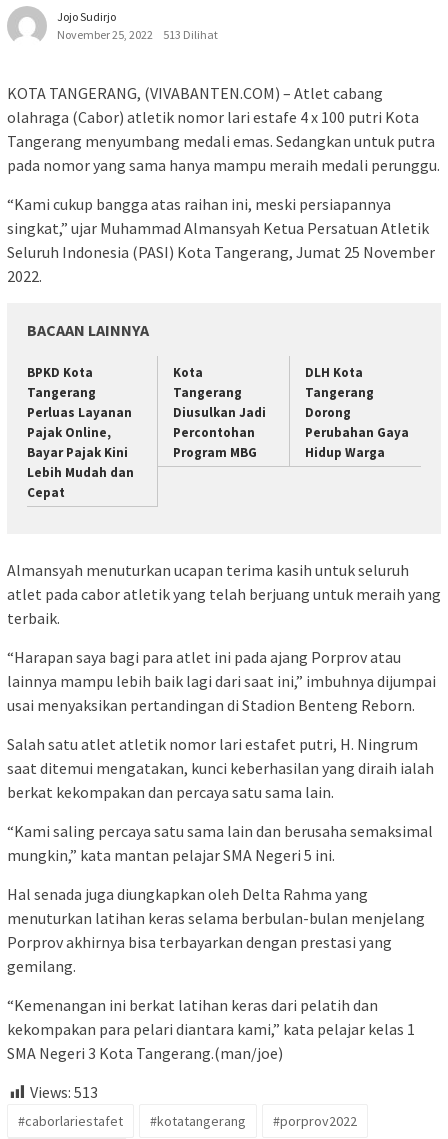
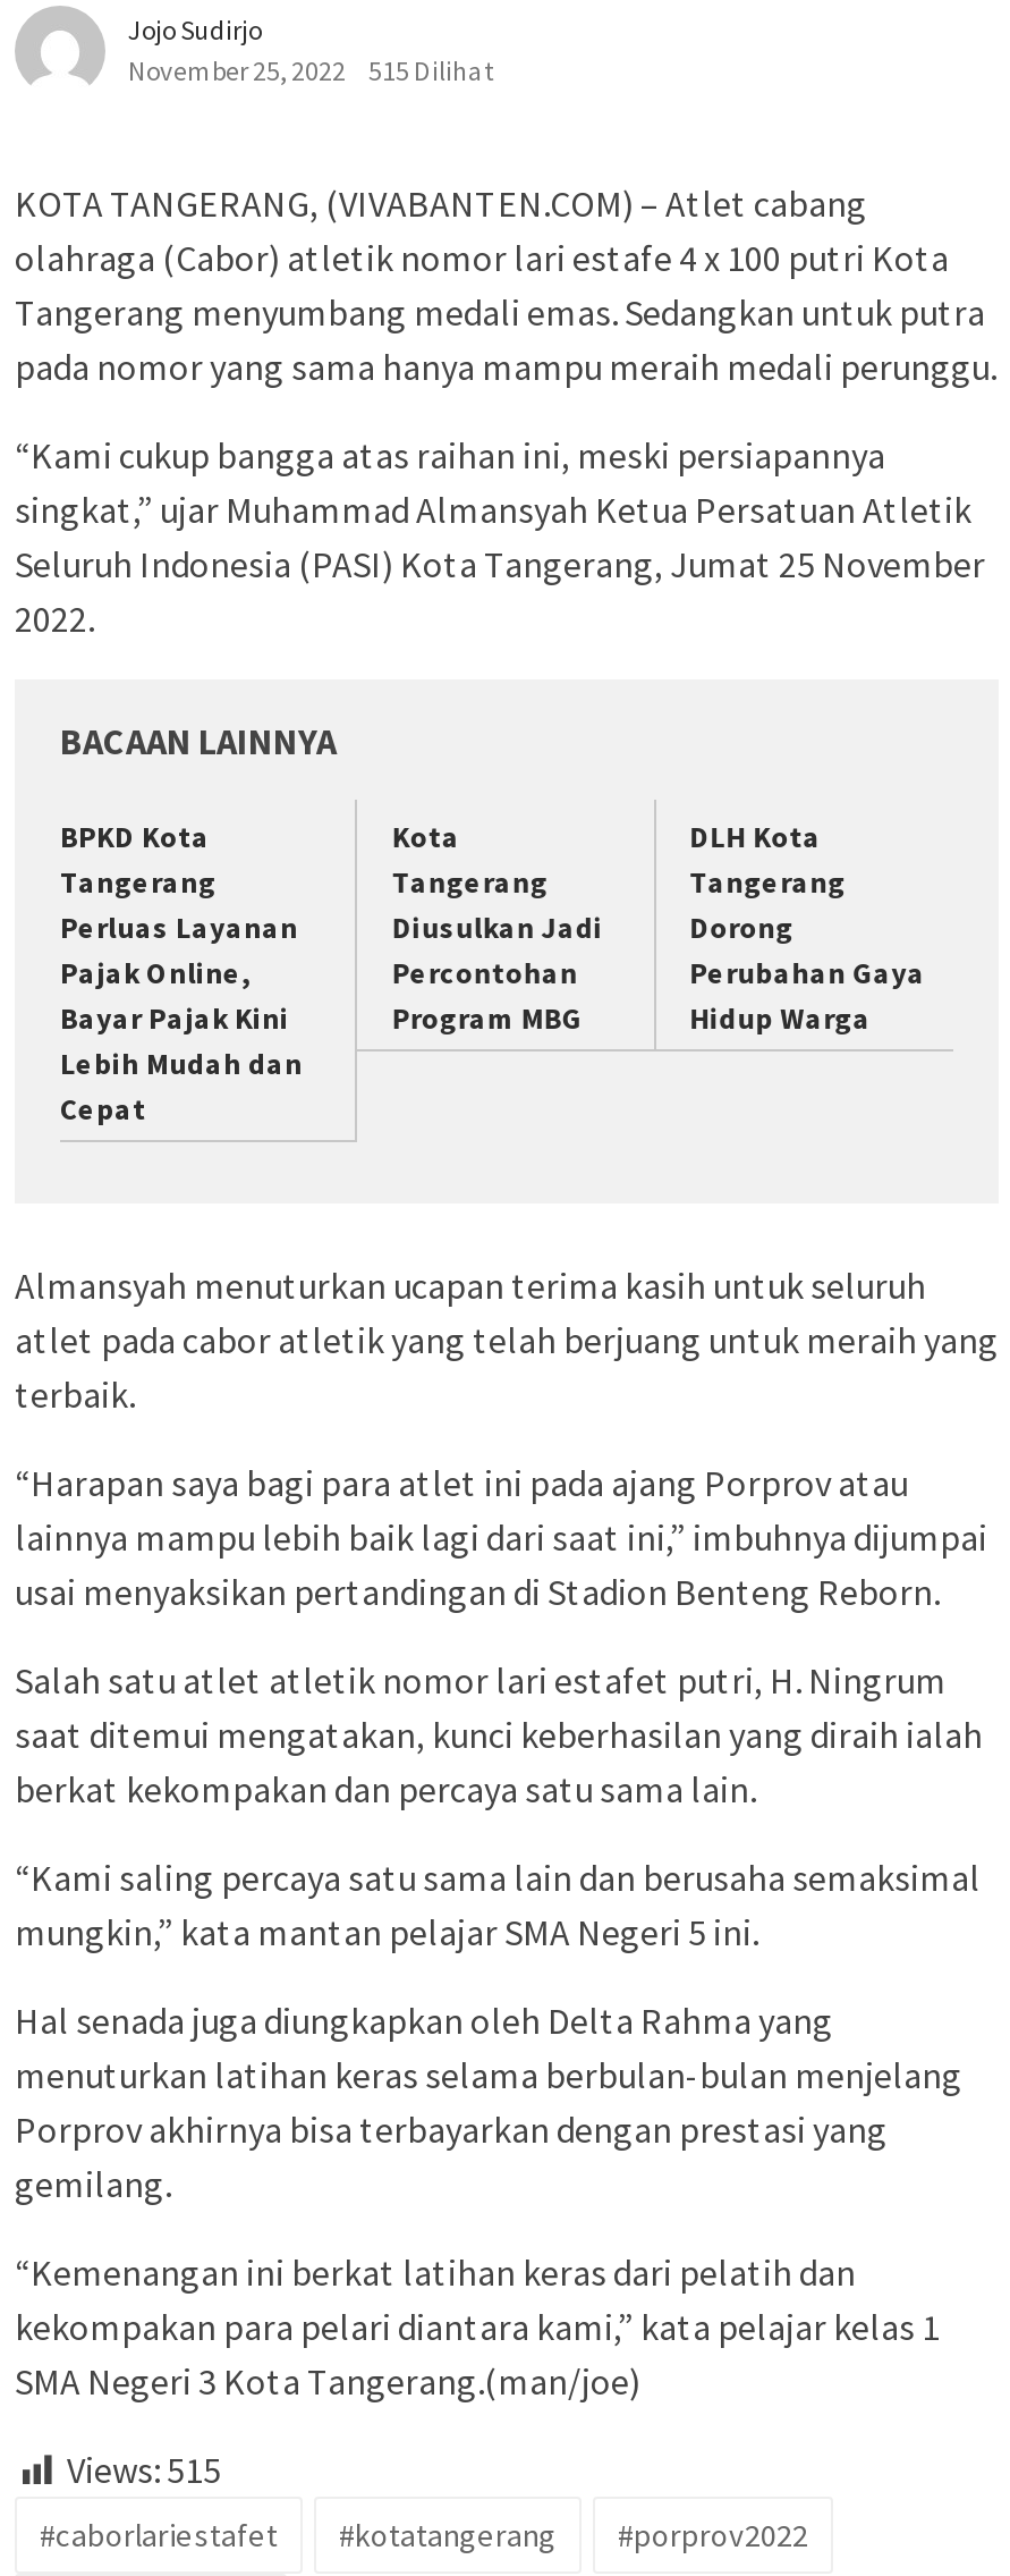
- November 25, 2022 513 Dilihat
+ November 25, 2022 515 Dilihat

- Views: 513
+ Views: 515
